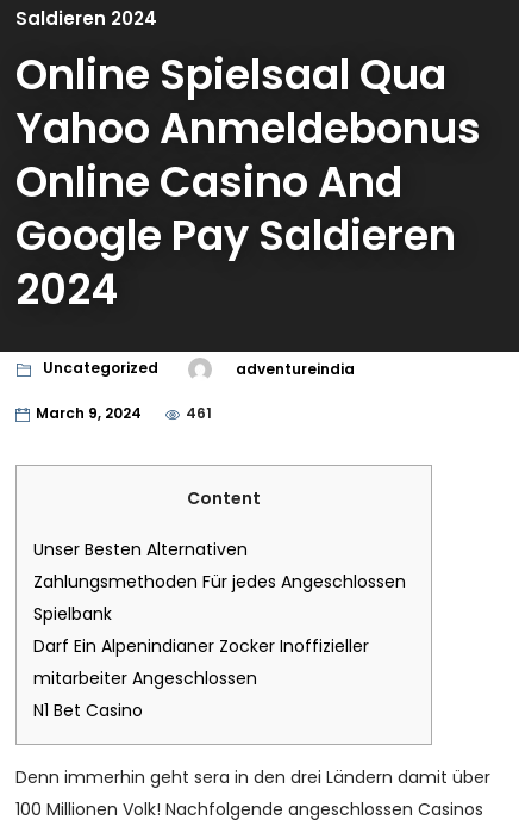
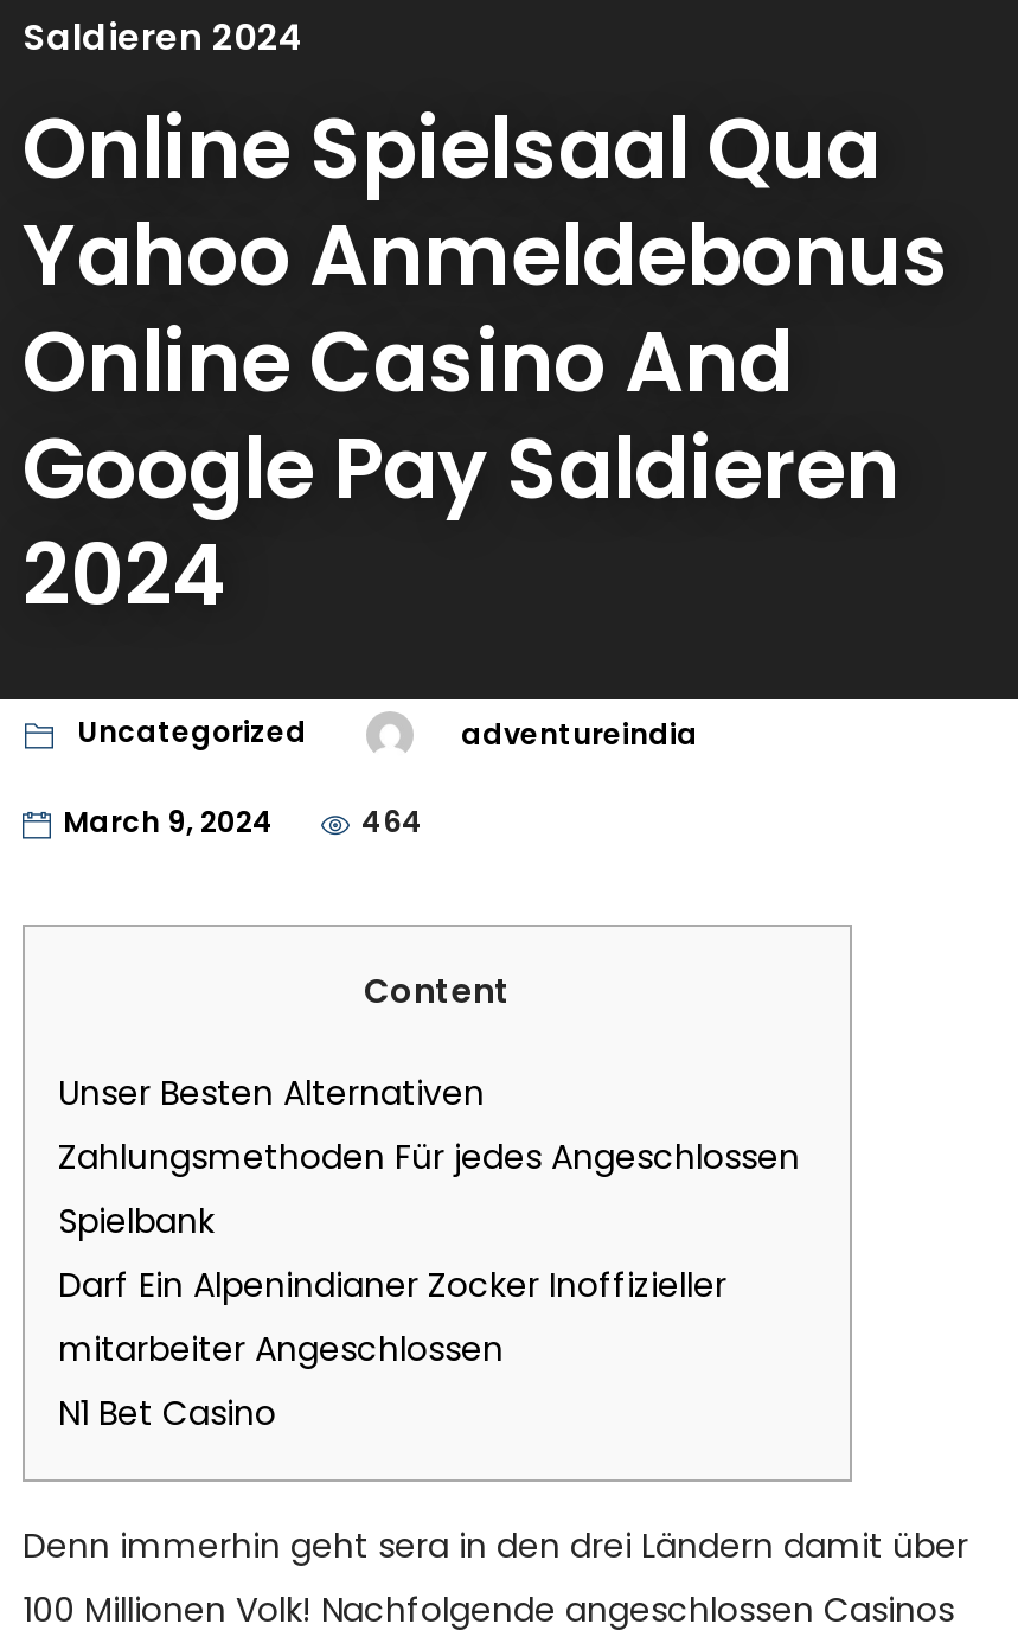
- 461
+ 464
